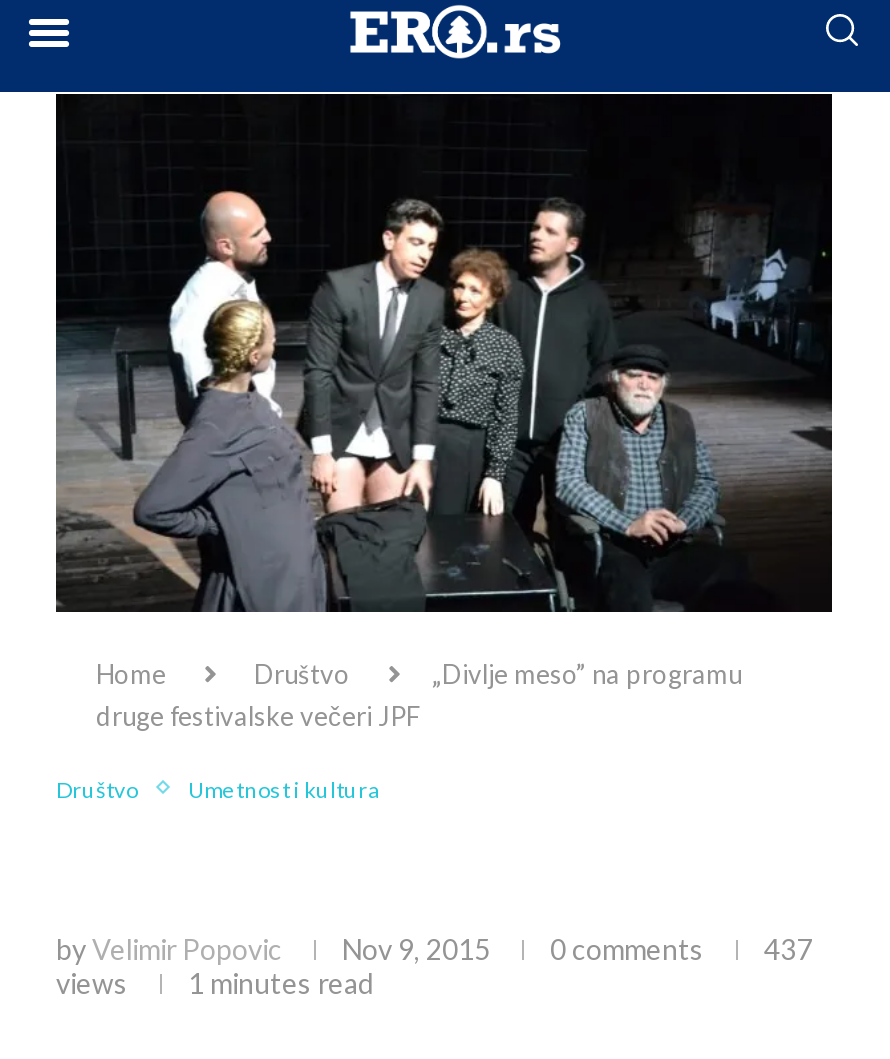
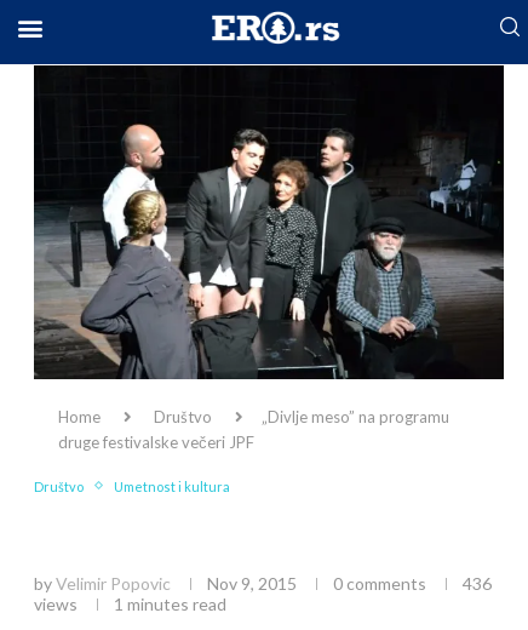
- 437
+ 436
